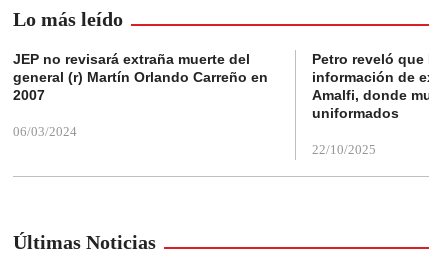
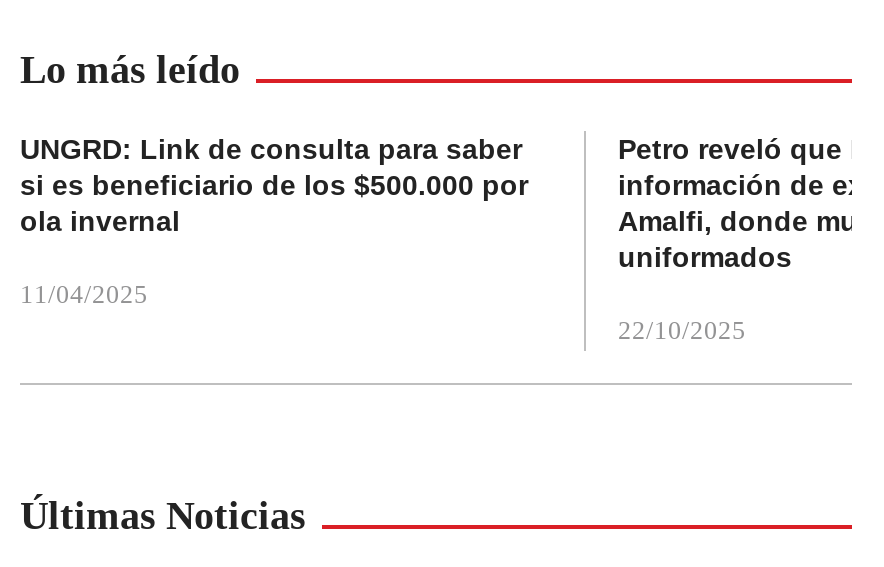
- JEP no revisará extraña muerte del
- general (r) Martín Orlando Carreño en
- 2007
+ UNGRD: Link de consulta para saber
+ si es beneficiario de los $500.000 por
+ ola invernal

- 06/03/2024
+ 11/04/2025
